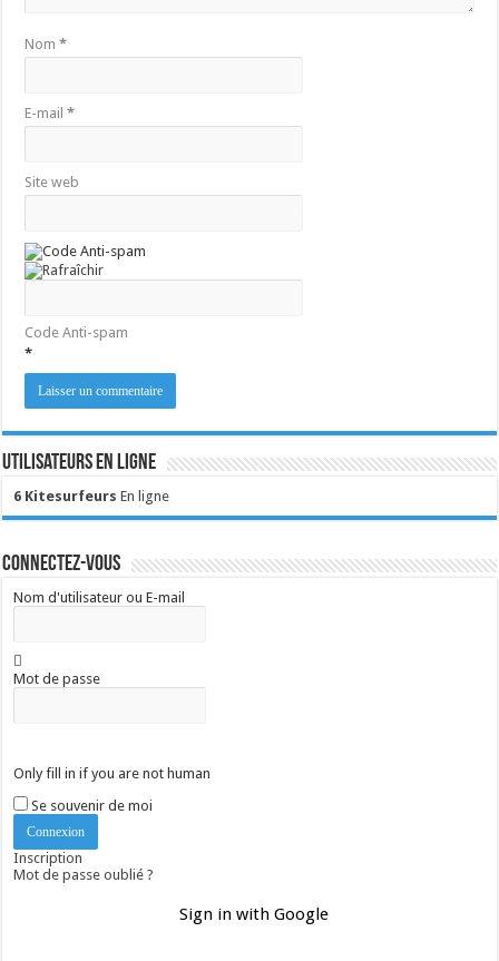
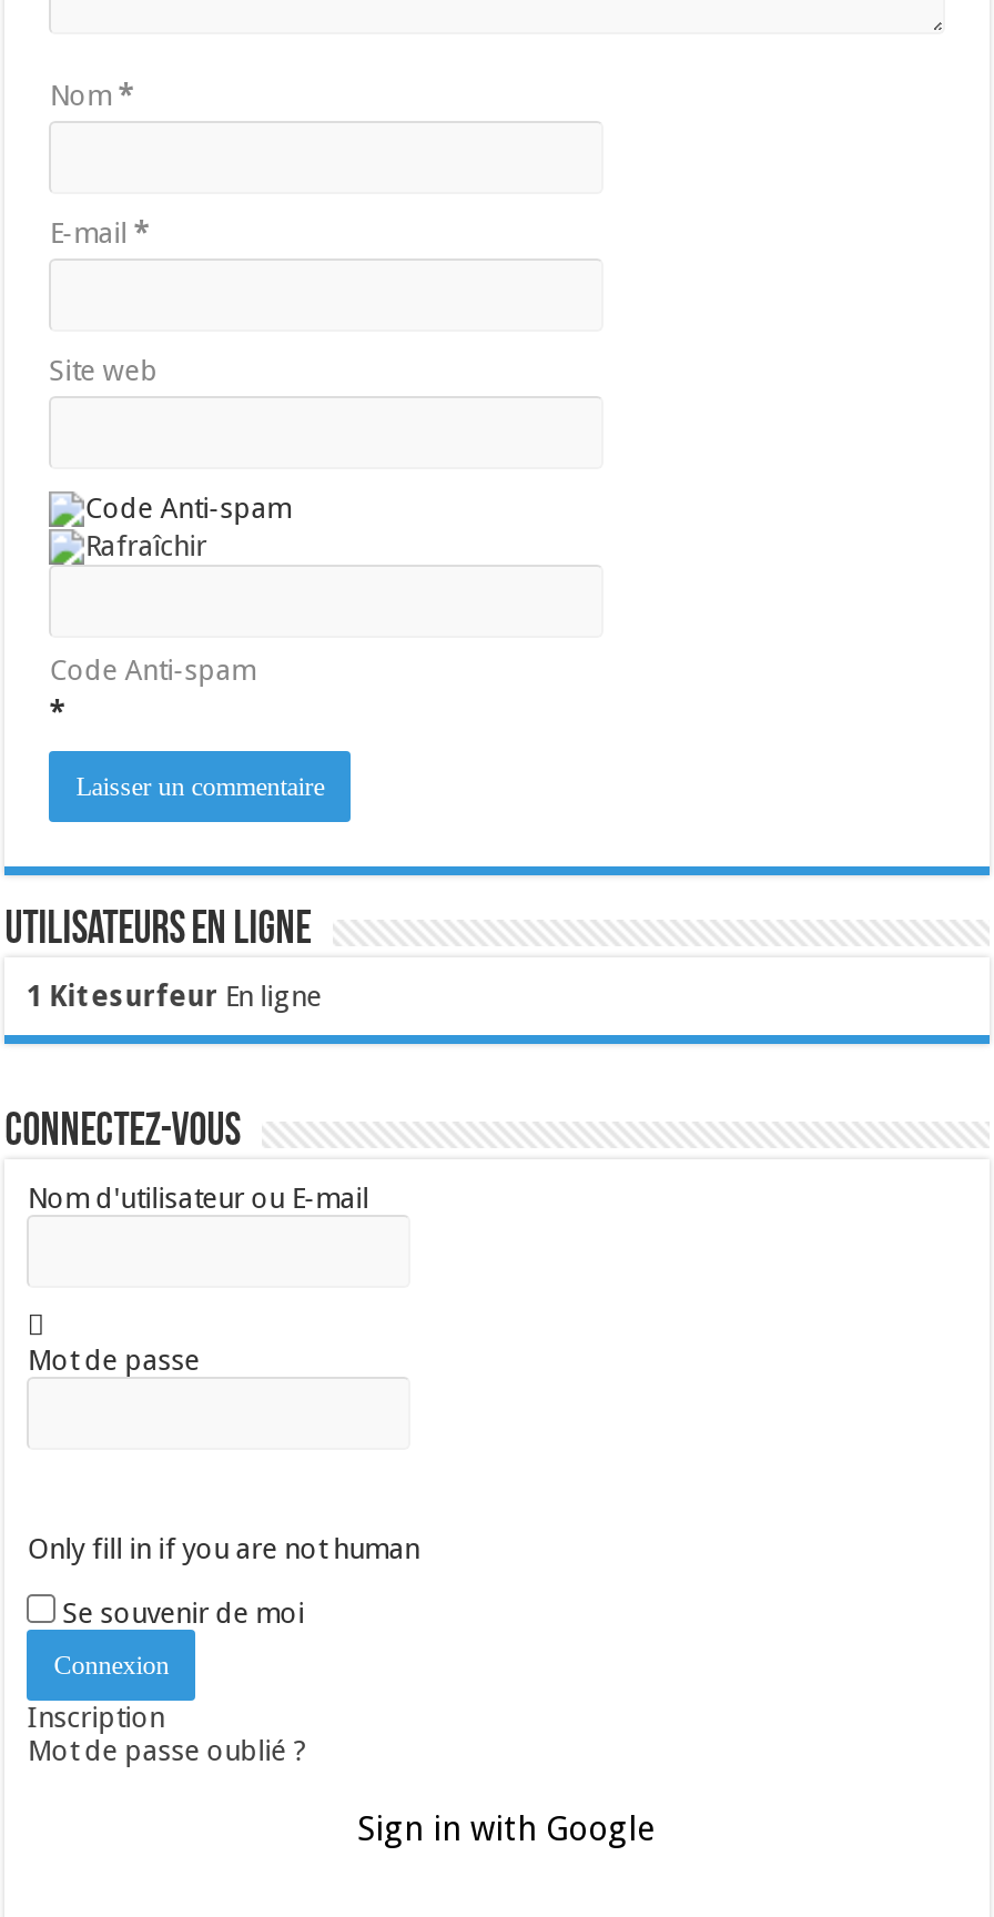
- 6 Kitesurfeurs En ligne
+ 1 Kitesurfeur En ligne
